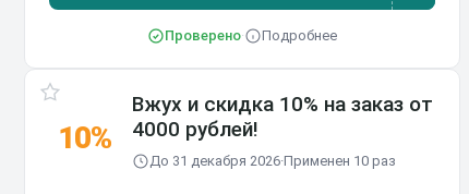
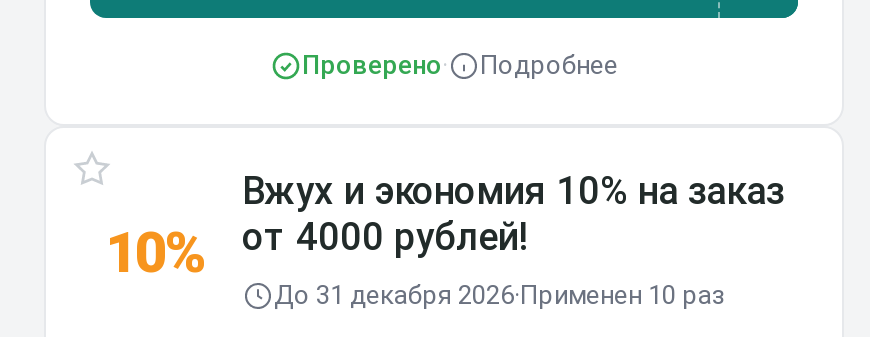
- Вжух и скидка 10% на заказ от
- 4000 рублей!
+ Вжух и экономия 10% на заказ
+ от 4000 рублей!
